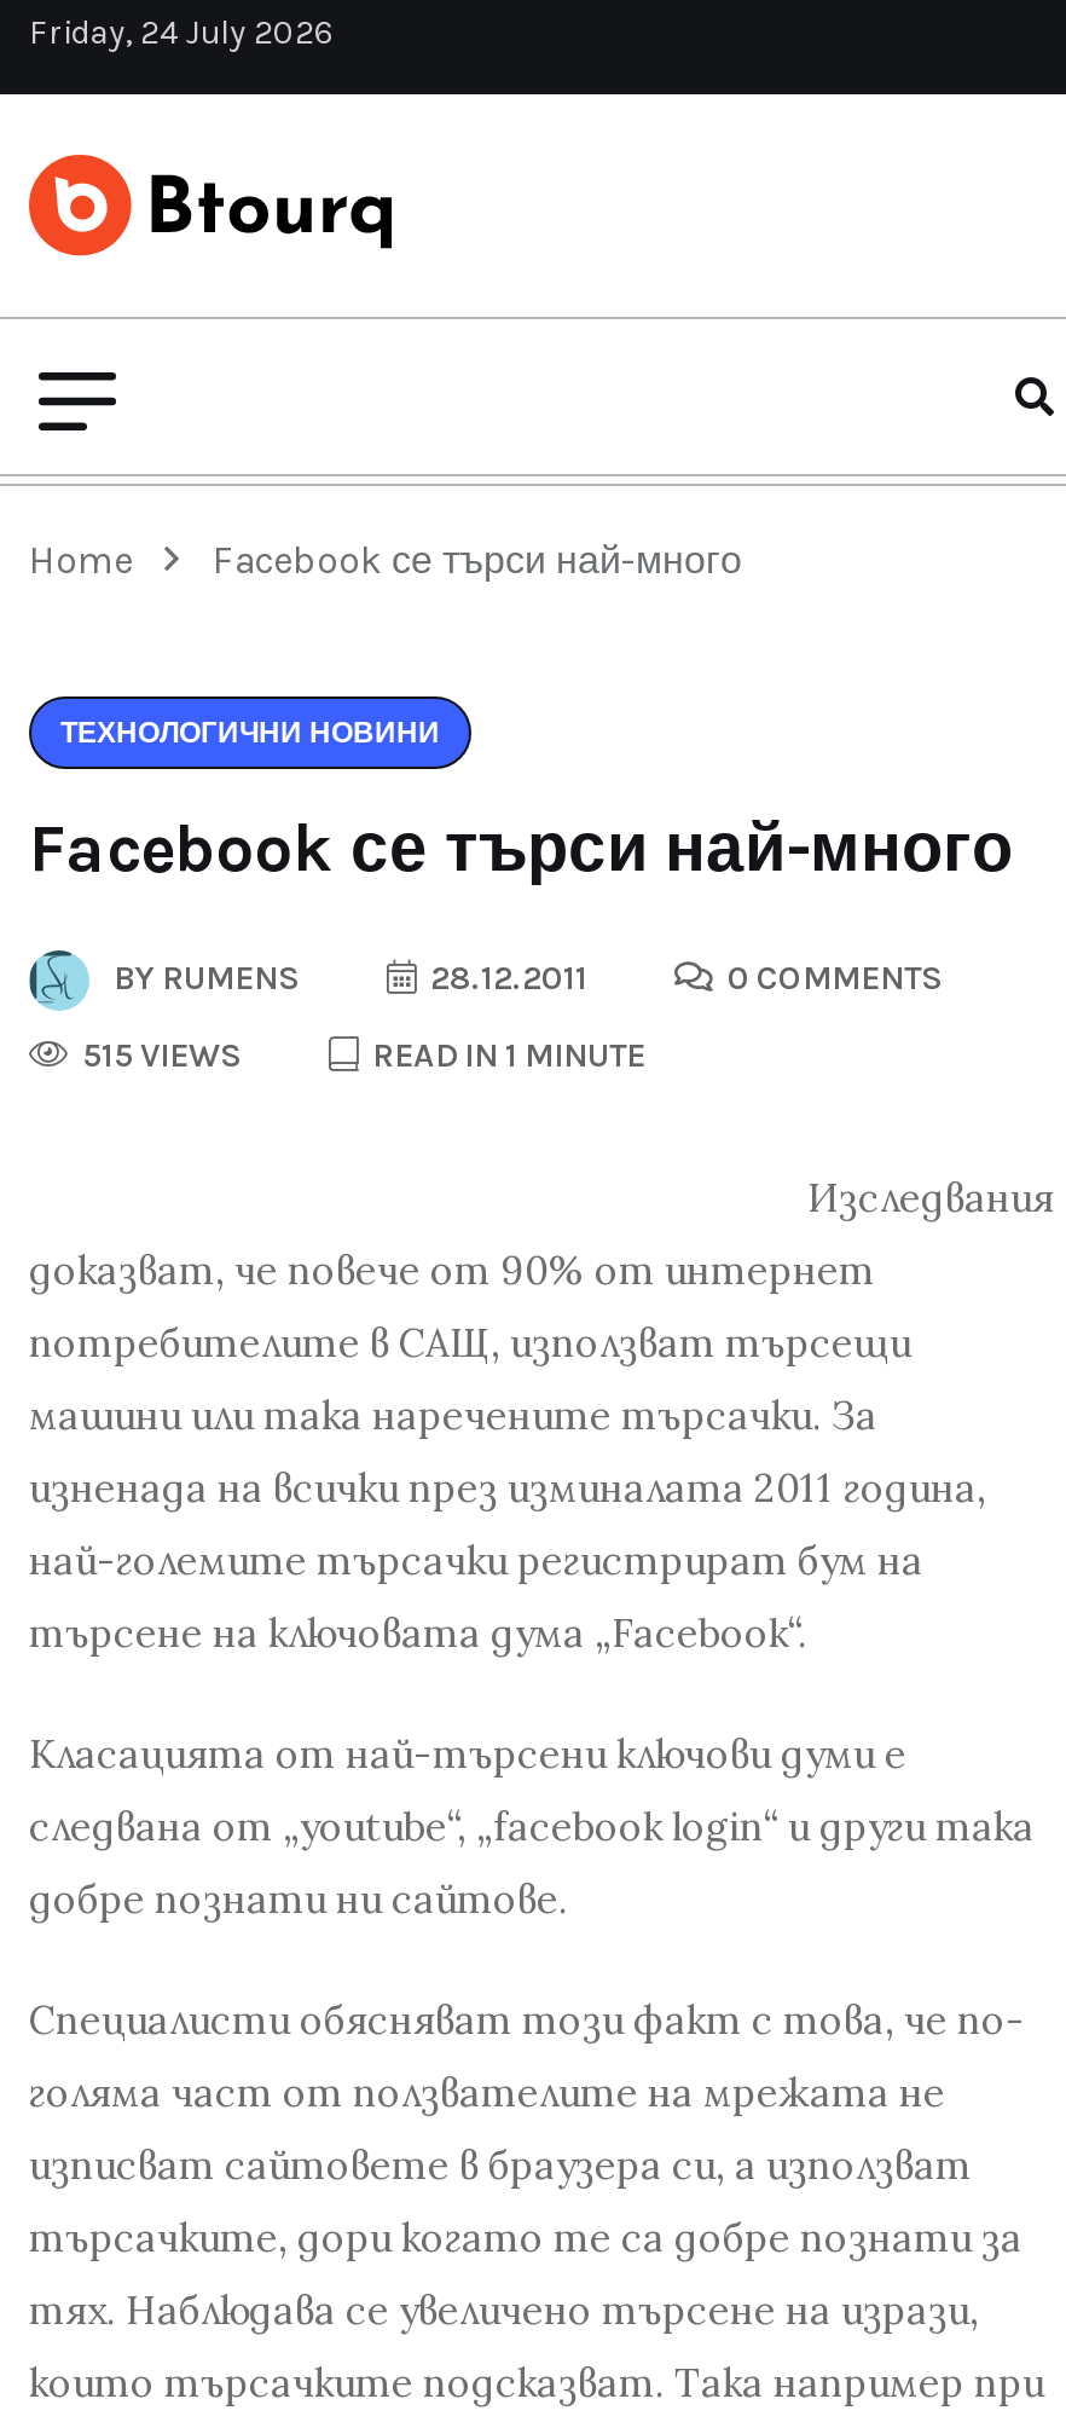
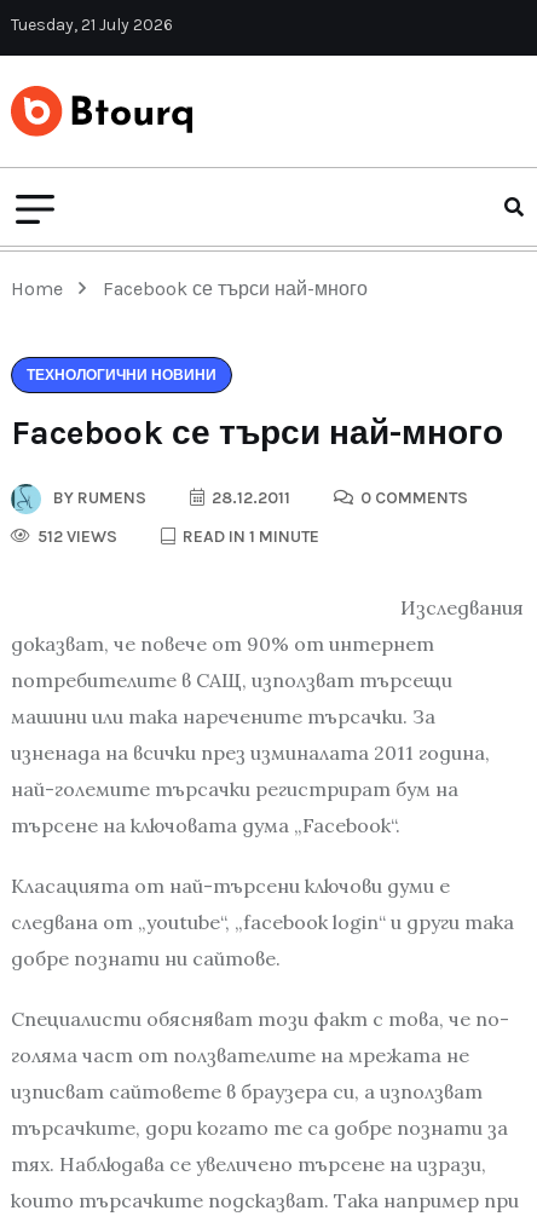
- Friday, 24 July 2026
+ Tuesday, 21 July 2026

- 515 VIEWS
+ 512 VIEWS
